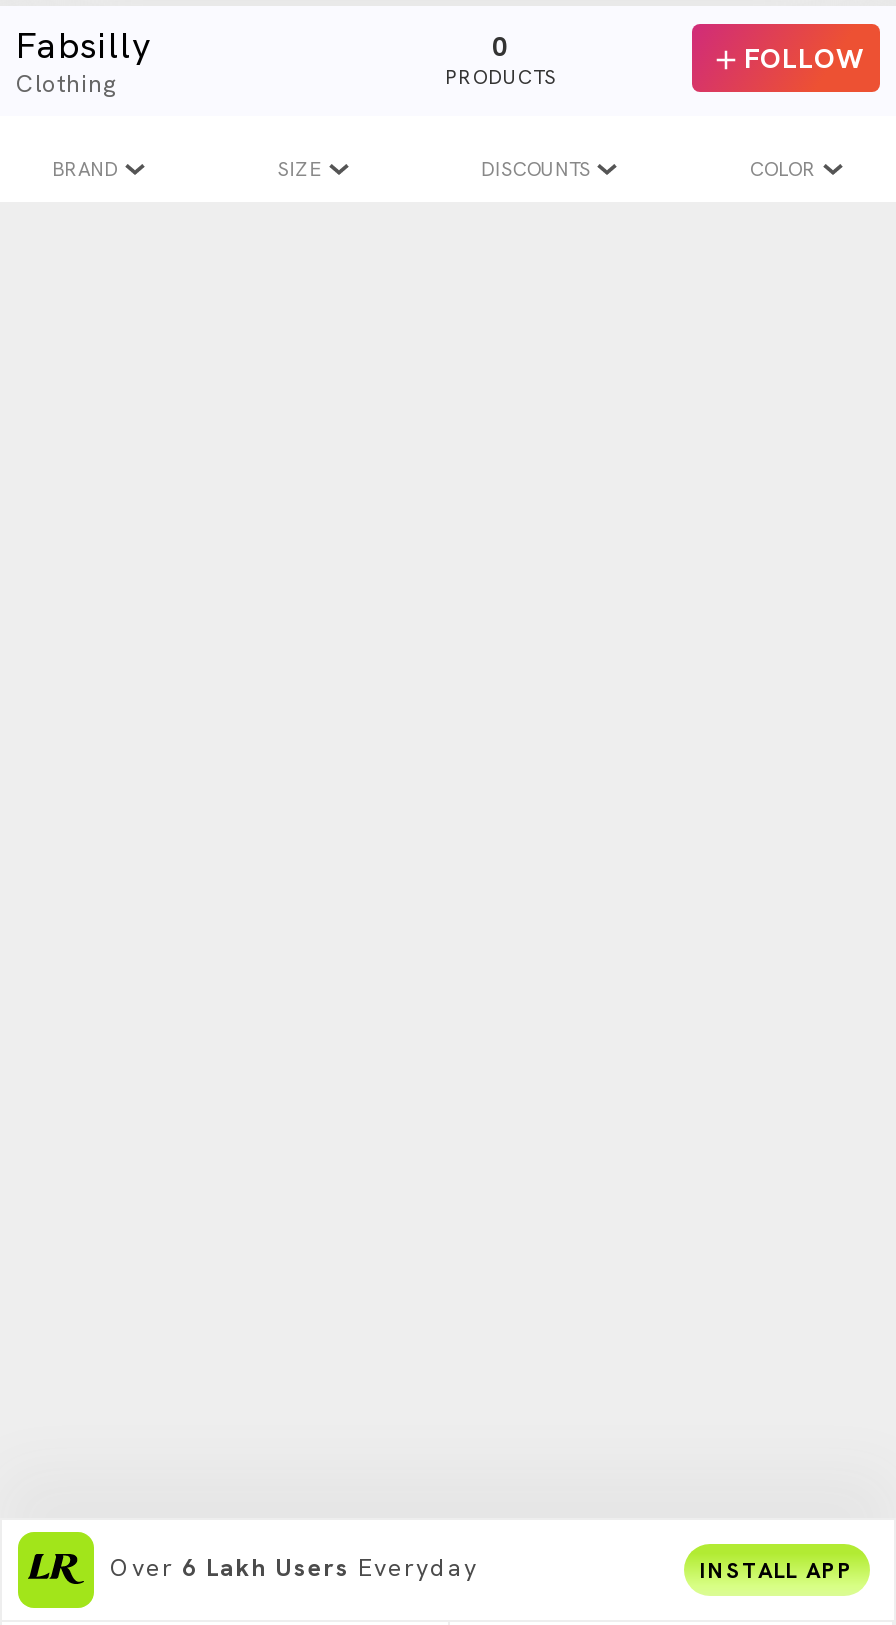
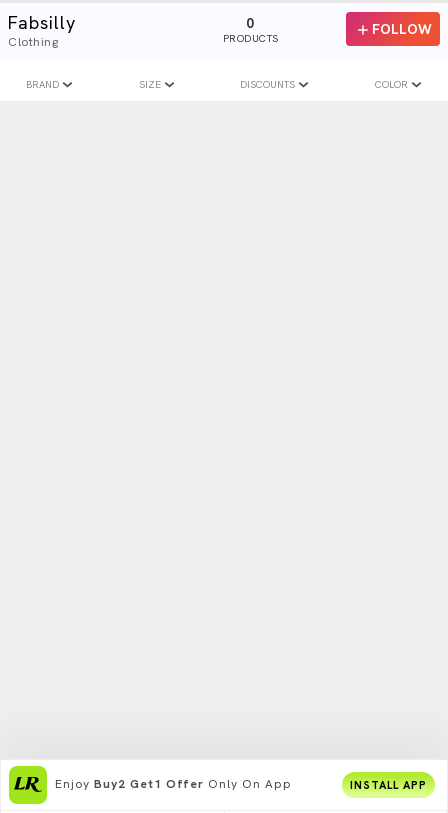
- Over 6 Lakh Users Everyday
+ Enjoy Buy2 Get1 Offer Only On App
